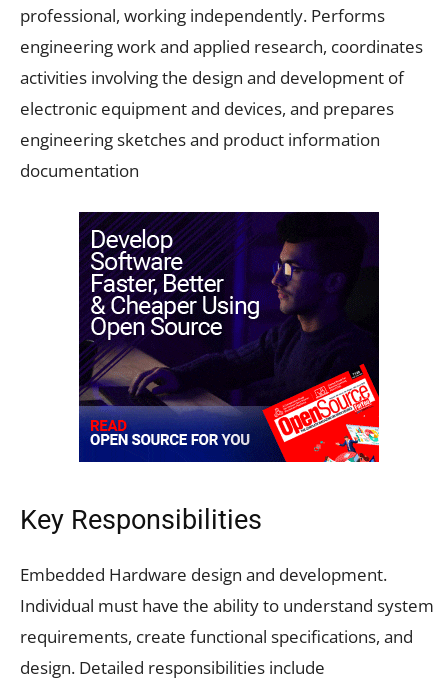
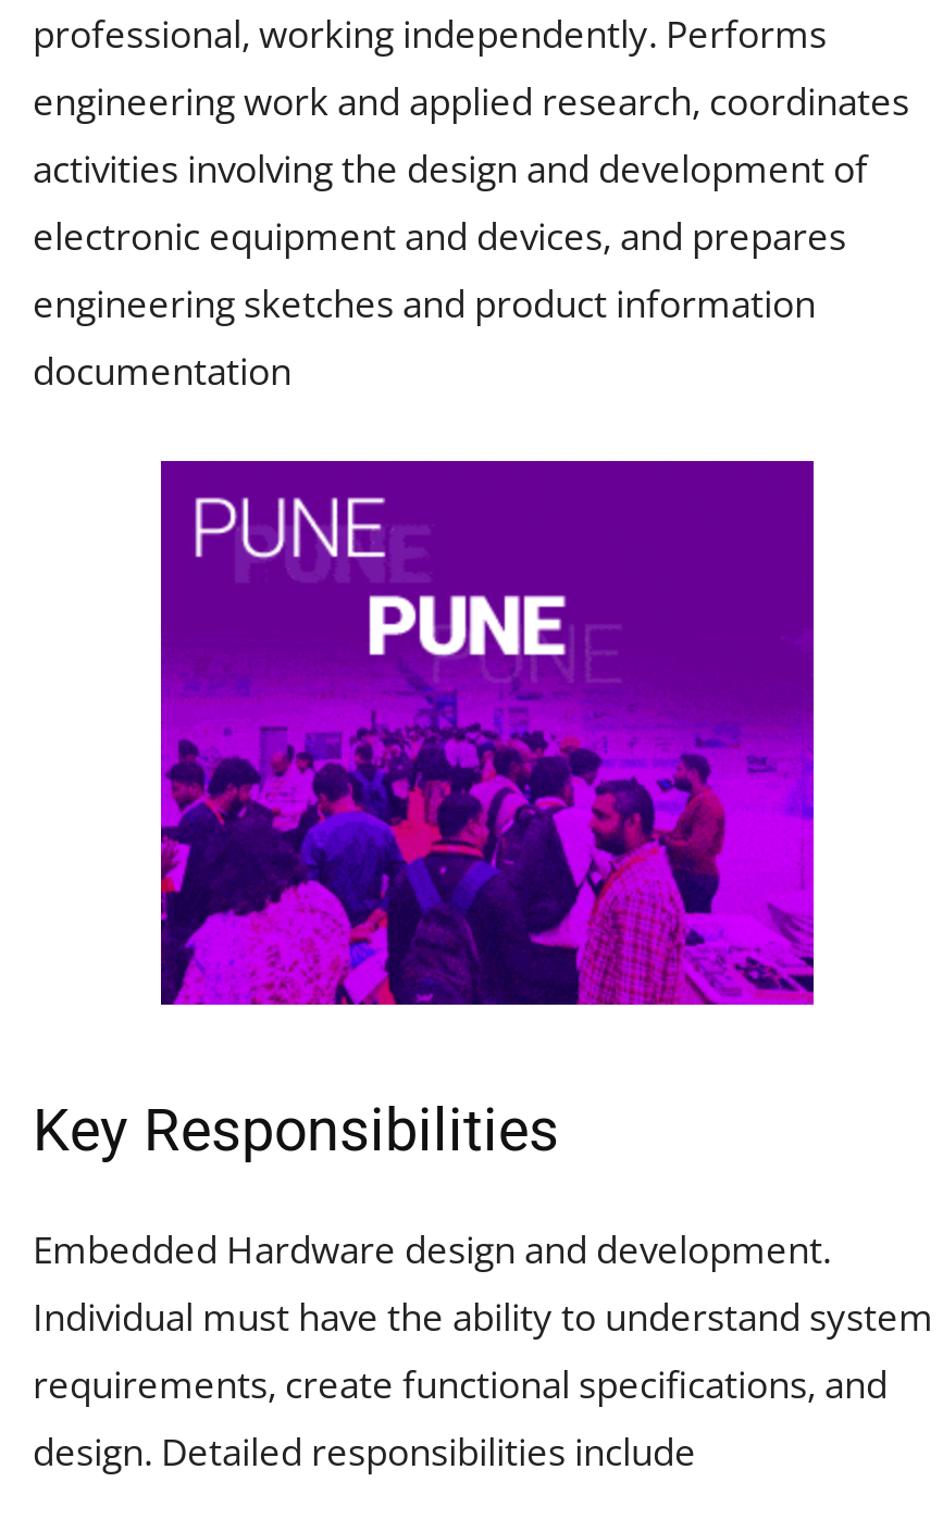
- [image]
+ [image]
